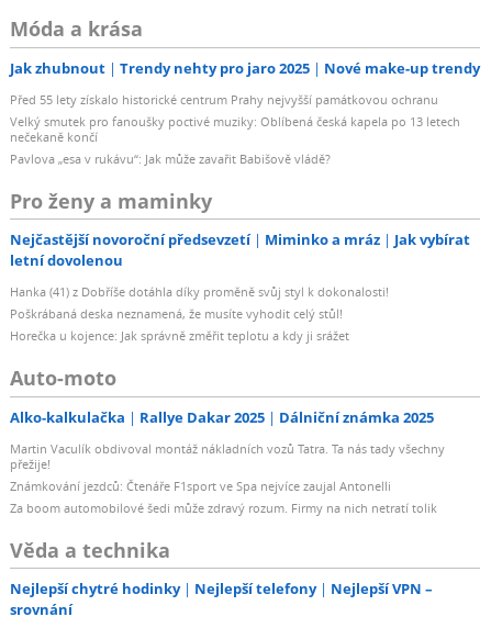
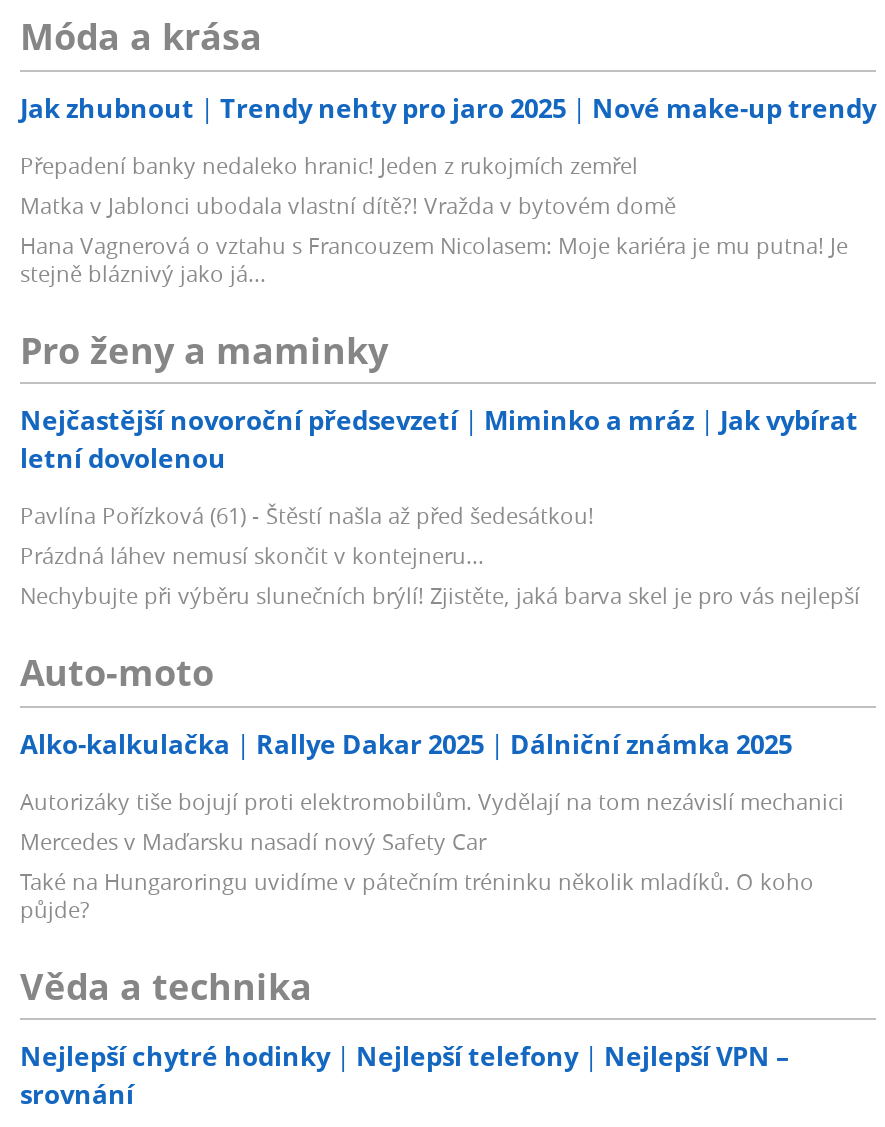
- Před 55 lety získalo historické centrum Prahy nejvyšší památkovou ochranu
- Velký smutek pro fanoušky poctivé muziky: Oblíbená česká kapela po 13 letech
- nečekaně končí
- Pavlova „esa v rukávu“: Jak může zavařit Babišově vládě?
+ Přepadení banky nedaleko hranic! Jeden z rukojmích zemřel
+ Matka v Jablonci ubodala vlastní dítě?! Vražda v bytovém domě
+ Hana Vagnerová o vztahu s Francouzem Nicolasem: Moje kariéra je mu putna! Je
+ stejně bláznivý jako já...

- Hanka (41) z Dobříše dotáhla díky proměně svůj styl k dokonalosti!
- Poškrábaná deska neznamená, že musíte vyhodit celý stůl!
- Horečka u kojence: Jak správně změřit teplotu a kdy ji srážet
+ Pavlína Pořízková (61) - Štěstí našla až před šedesátkou!
+ Prázdná láhev nemusí skončit v kontejneru...
+ Nechybujte při výběru slunečních brýlí! Zjistěte, jaká barva skel je pro vás nejlepší

- Martin Vaculík obdivoval montáž nákladních vozů Tatra. Ta nás tady všechny
- přežije!
- Známkování jezdců: Čtenáře F1sport ve Spa nejvíce zaujal Antonelli
- Za boom automobilové šedi může zdravý rozum. Firmy na nich netratí tolik
+ Autorizáky tiše bojují proti elektromobilům. Vydělají na tom nezávislí mechanici
+ Mercedes v Maďarsku nasadí nový Safety Car
+ Také na Hungaroringu uvidíme v pátečním tréninku několik mladíků. O koho
+ půjde?
